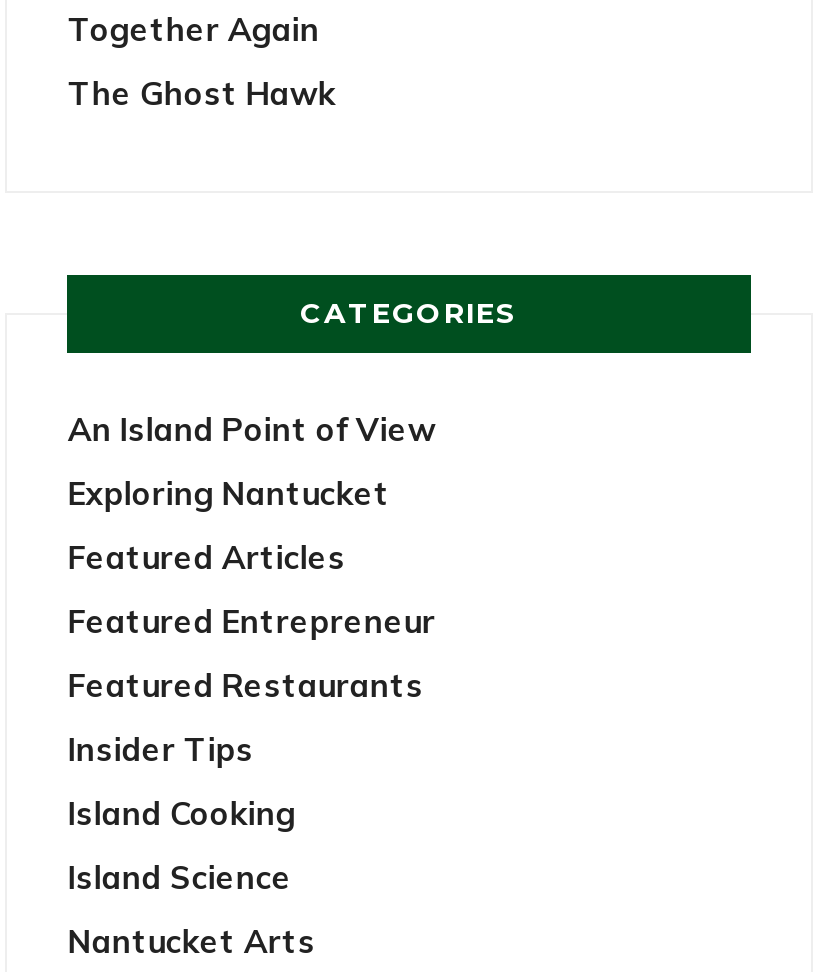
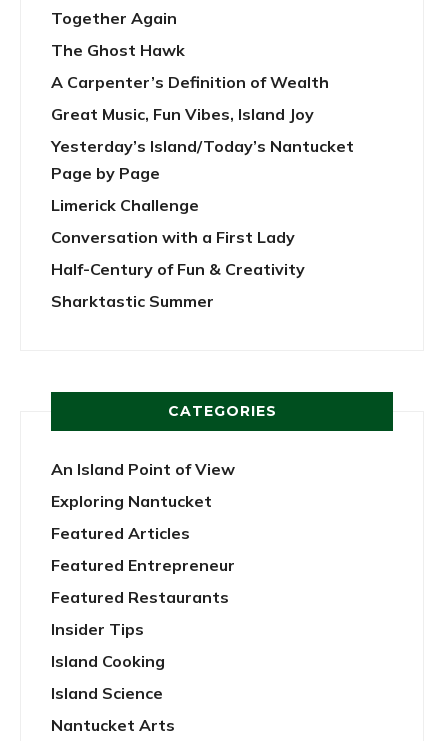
+ A Carpenter’s Definition of Wealth
+ Great Music, Fun Vibes, Island Joy
+ Yesterday’s Island/Today’s Nantucket
+ Page by Page
+ Limerick Challenge
+ Conversation with a First Lady
+ Half-Century of Fun & Creativity
+ Sharktastic Summer
